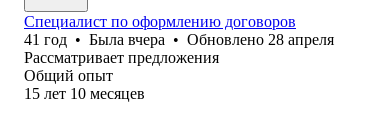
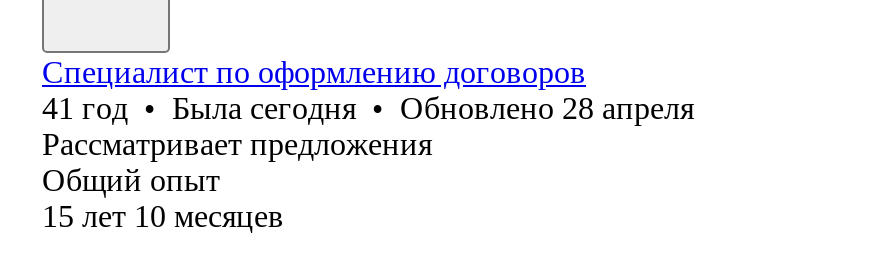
- 41 год • Была вчера • Обновлено 28 апреля
+ 41 год • Была сегодня • Обновлено 28 апреля
